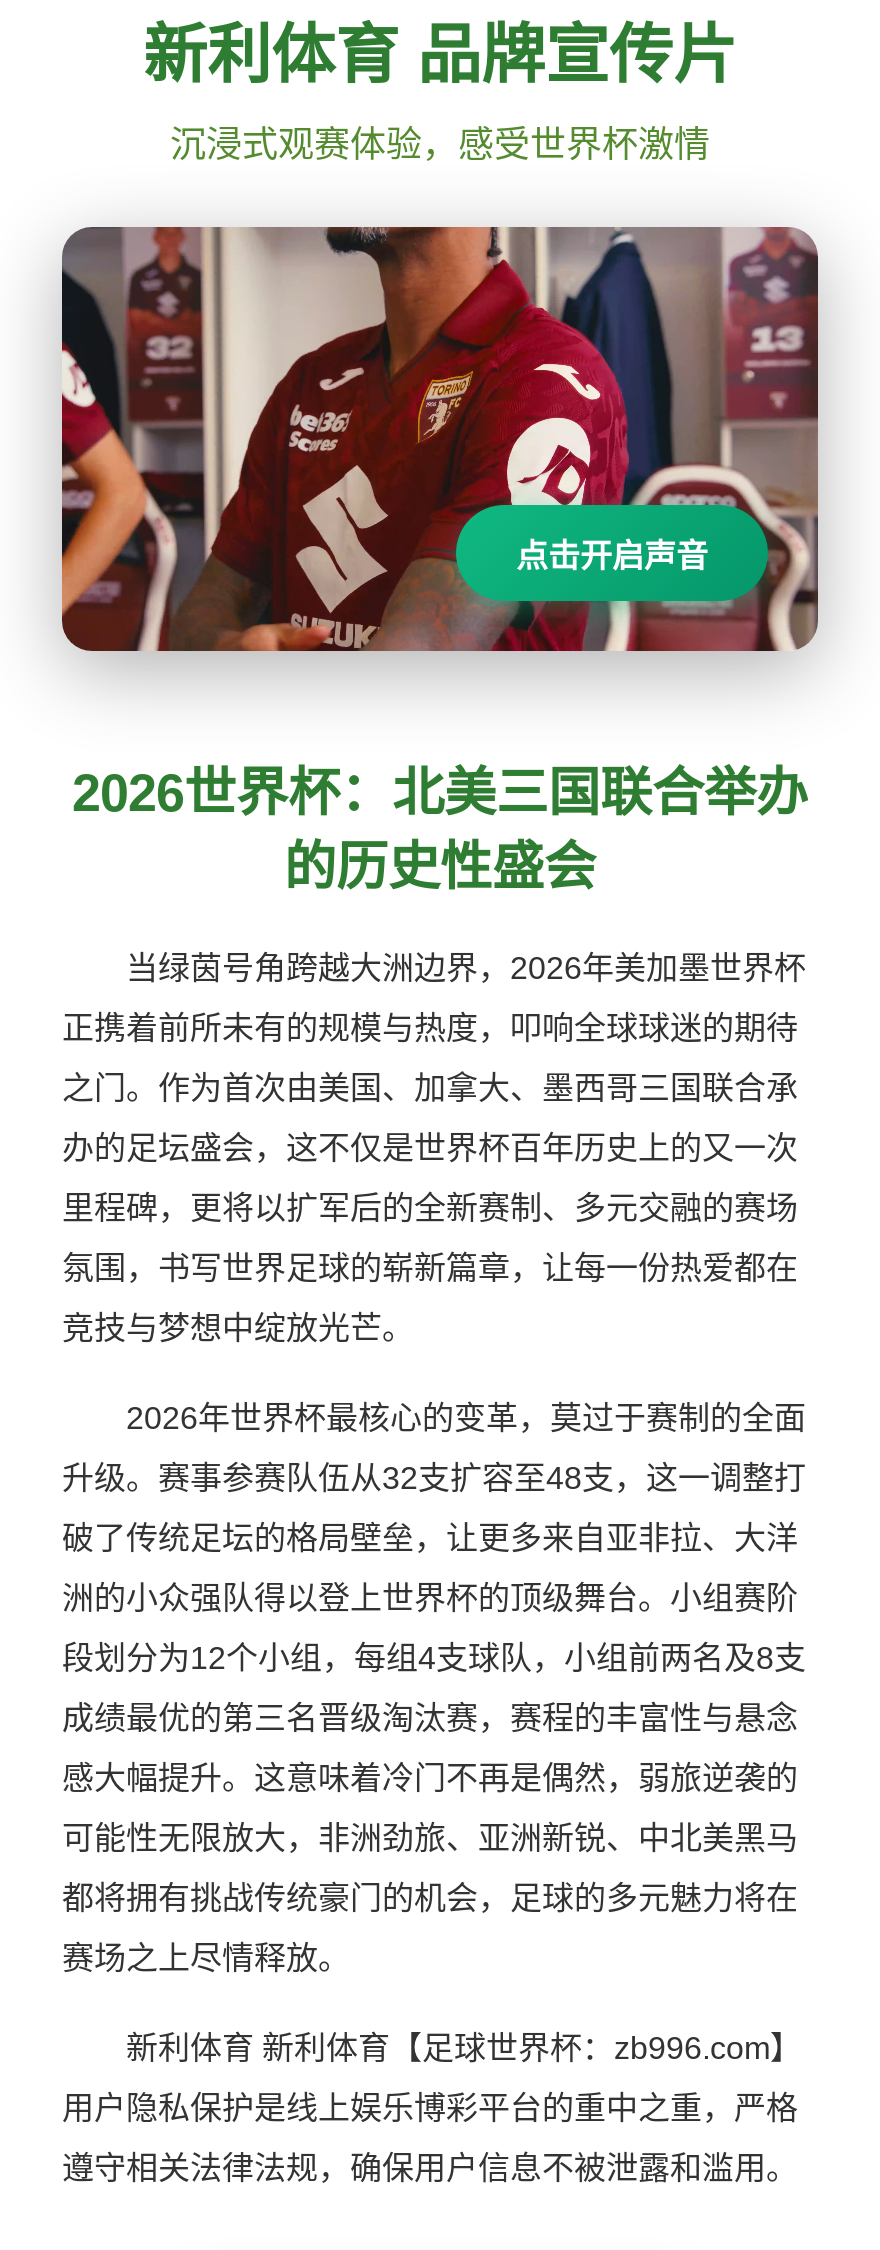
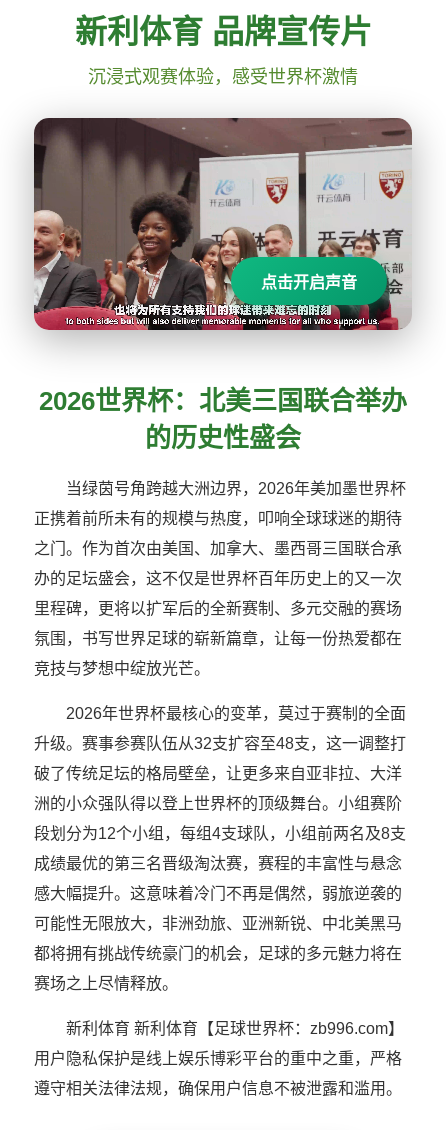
- [image]
+ [image]
